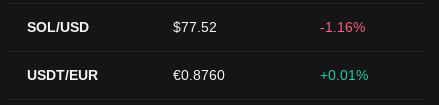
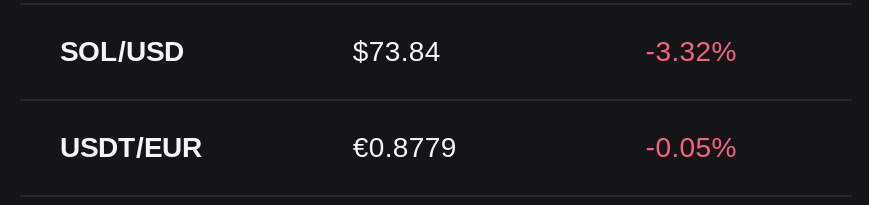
- $77.52
+ $73.84

- -1.16%
+ -3.32%

- €0.8760
+ €0.8779

- +0.01%
+ -0.05%
